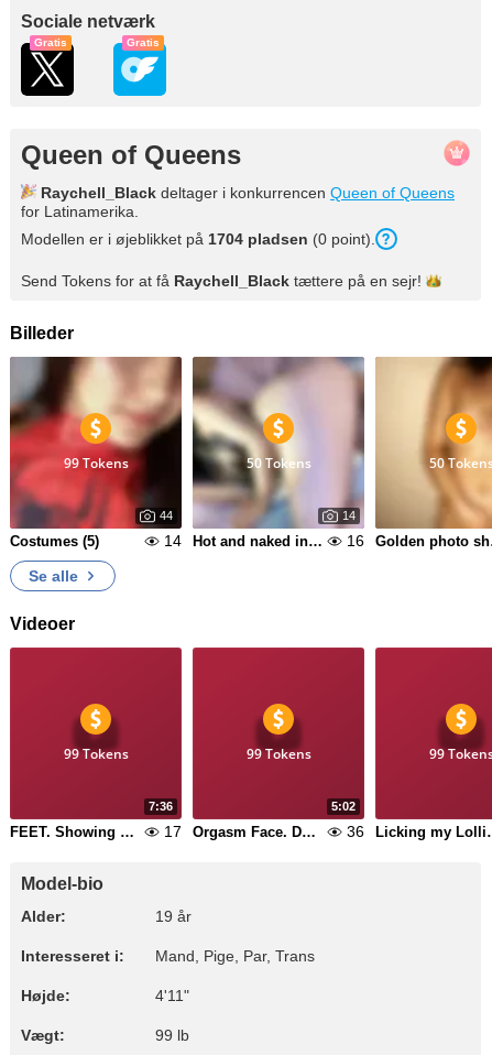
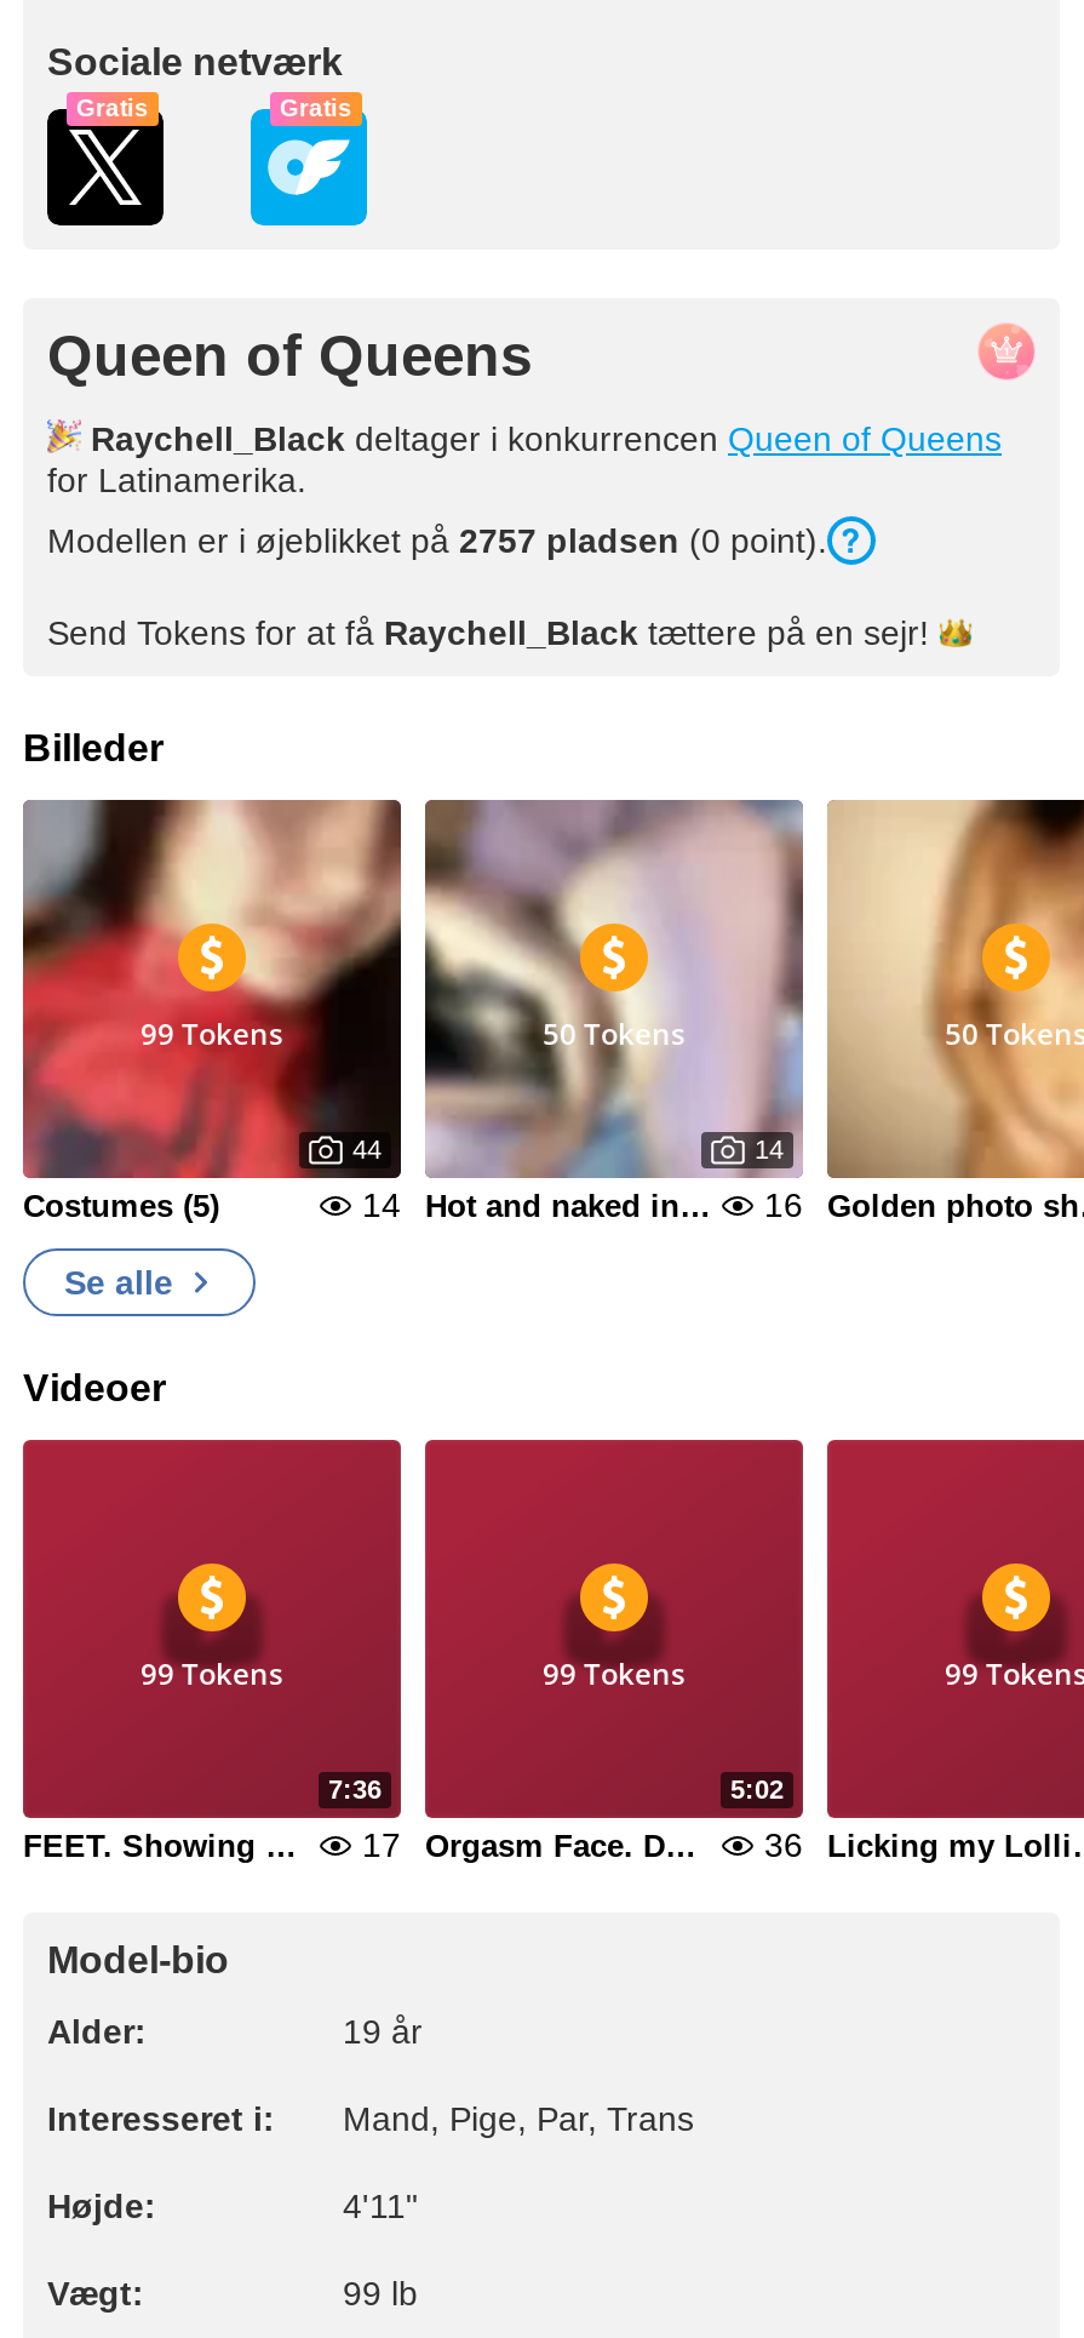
- Modellen er i øjeblikket på 1704 pladsen (0 point).
+ Modellen er i øjeblikket på 2757 pladsen (0 point).
